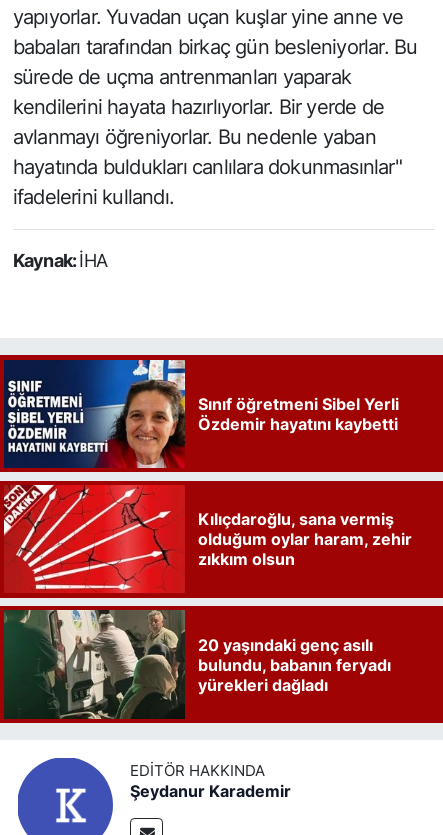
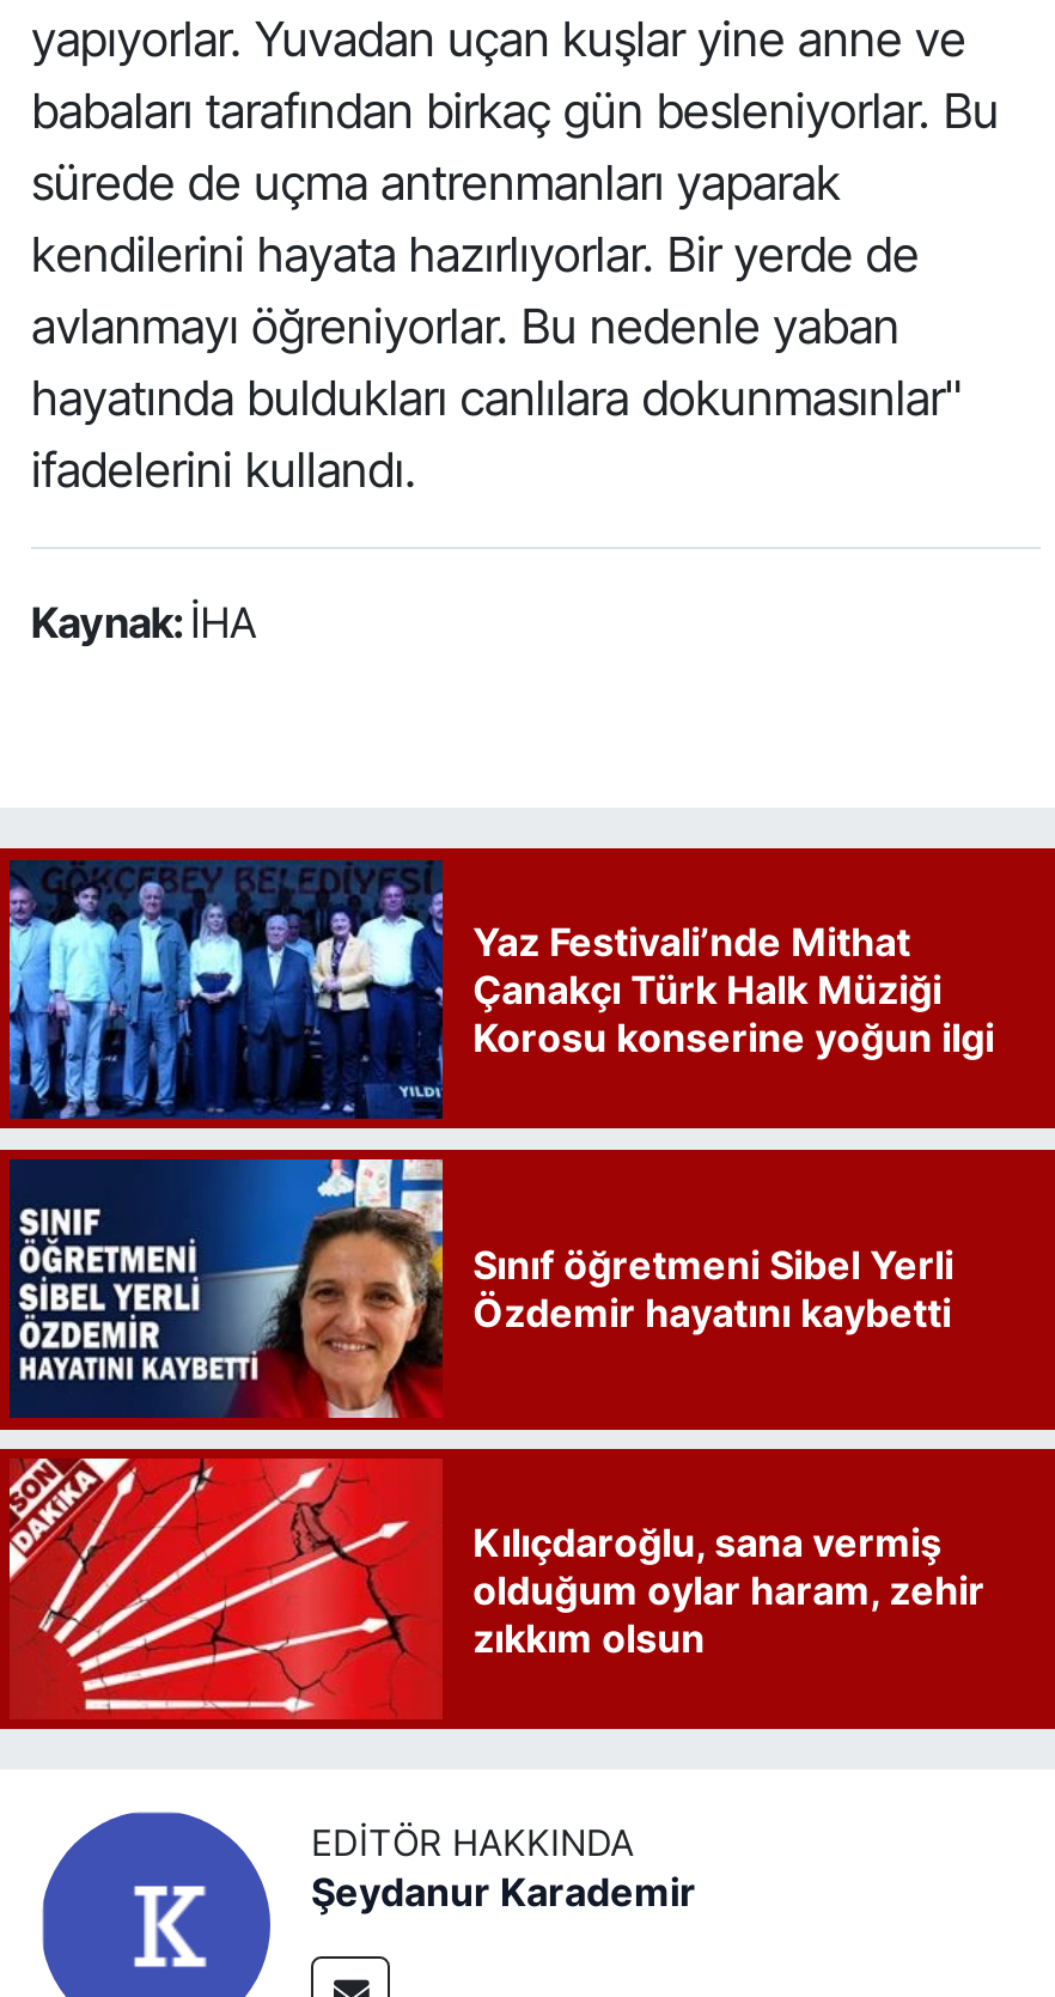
+ [image]
+ Yaz Festivali’nde Mithat
+ Çanakçı Türk Halk Müziği
+ Korosu konserine yoğun ilgi

moved down: [image] | Sınıf öğretmeni Sibel Yerli | Özdemir hayatını kaybetti | Kılıçdaroğlu, sana vermiş | olduğum oylar haram, zehir | zıkkım olsun

- [image]
- 20 yaşındaki genç asılı
- bulundu, babanın feryadı
- yürekleri dağladı
